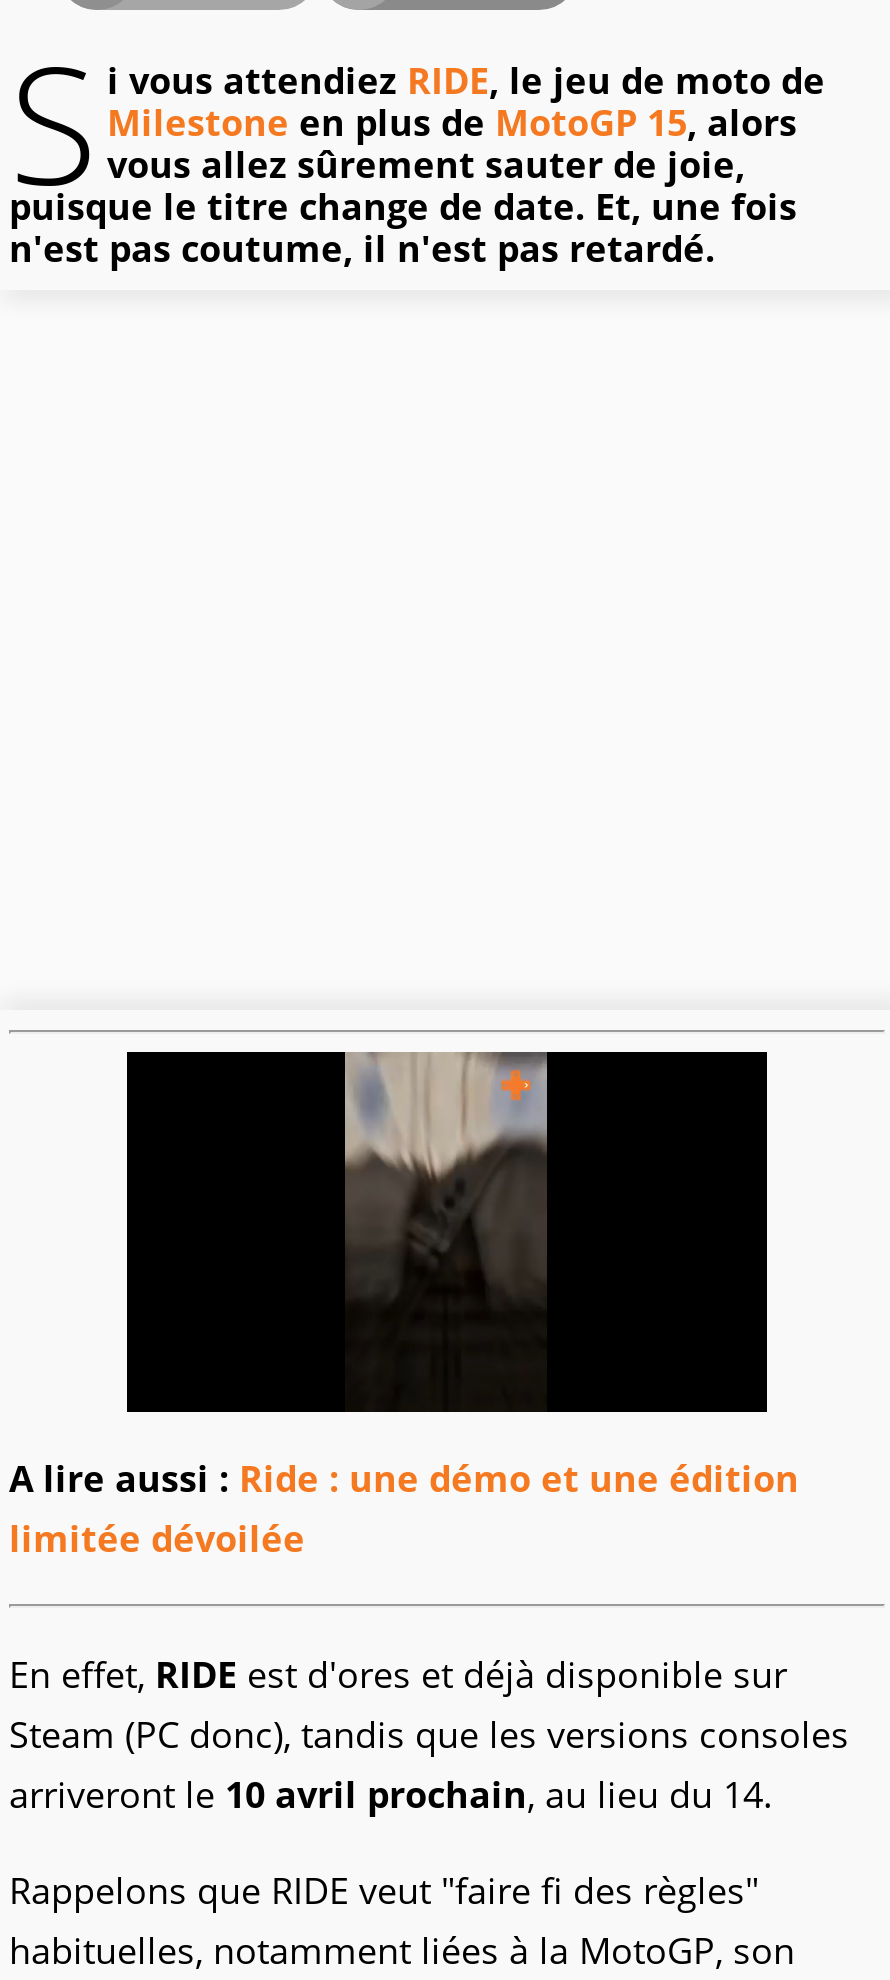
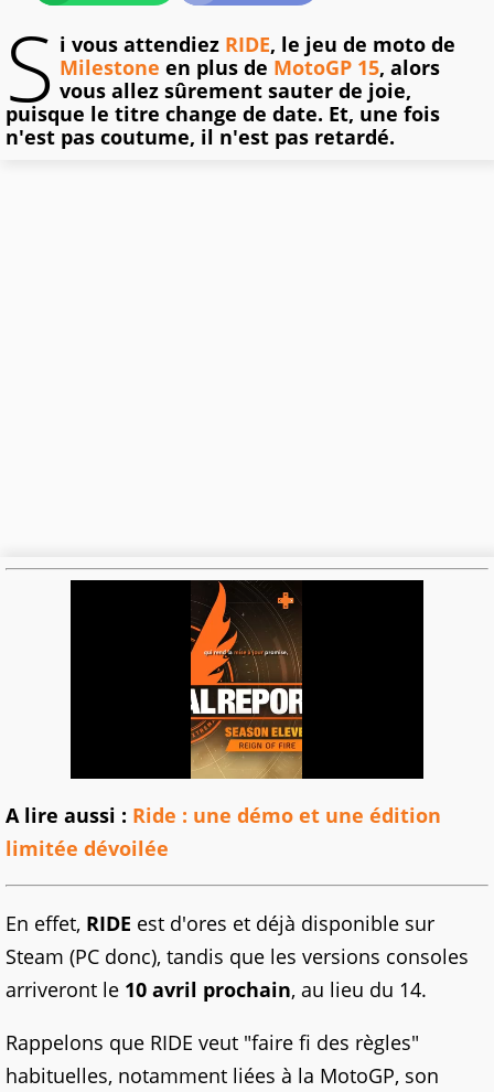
- [image]
+ [image]
